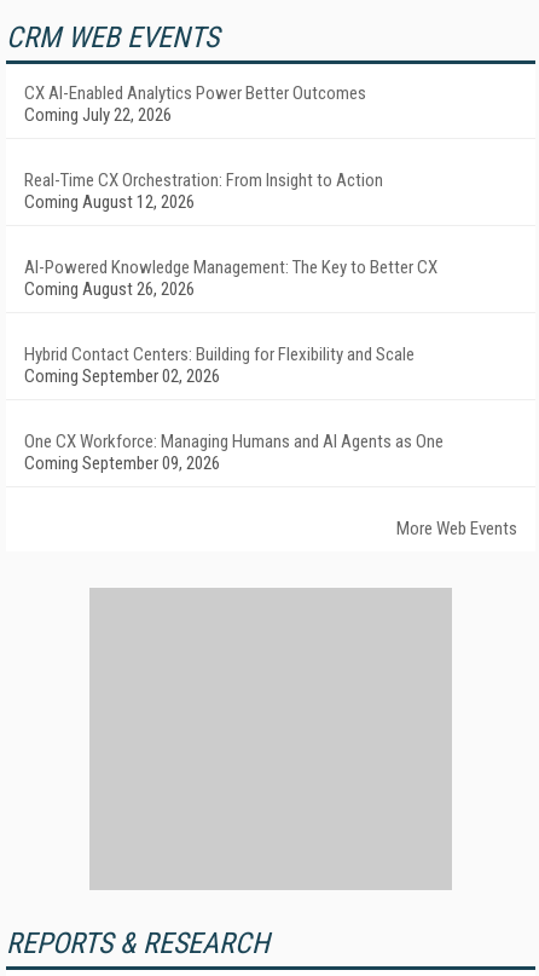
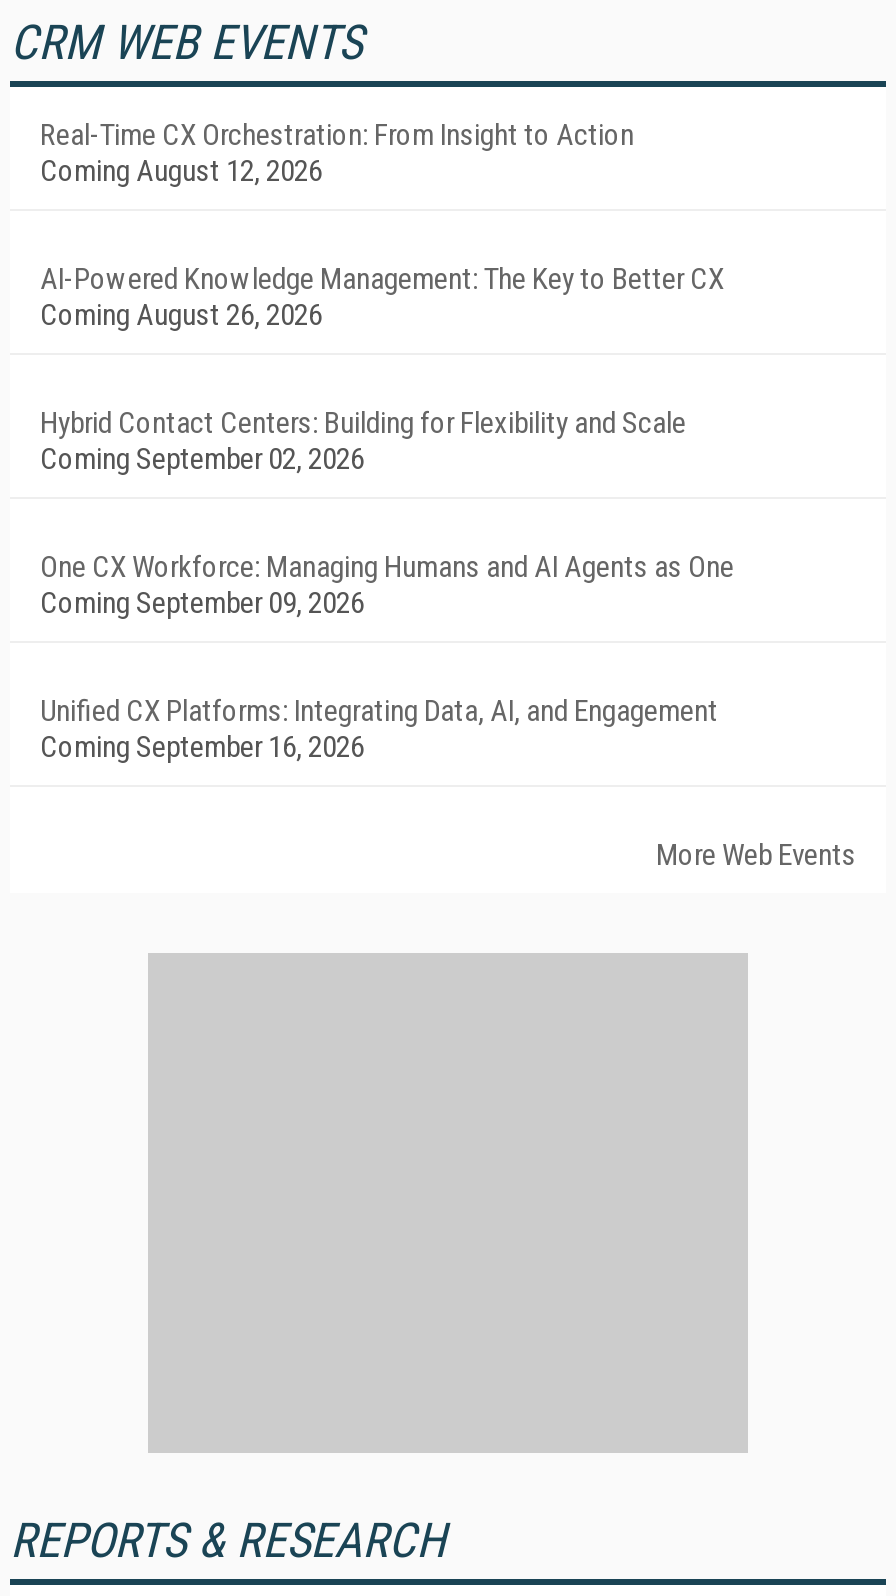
- CX AI-Enabled Analytics Power Better Outcomes
- Coming July 22, 2026

moved up: Real-Time CX Orchestration: From Insight to Action | Coming August 12, 2026 | AI-Powered Knowledge Management: The Key to Better CX | Coming August 26, 2026 | Hybrid Contact Centers: Building for Flexibility and Scale | Coming September 02, 2026 | One CX Workforce: Managing Humans and AI Agents as One | Coming September 09, 2026

+ Unified CX Platforms: Integrating Data, AI, and Engagement
+ Coming September 16, 2026
